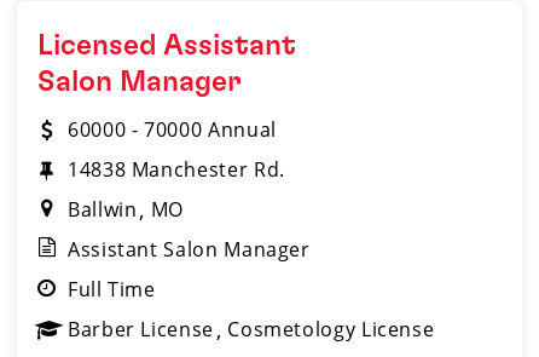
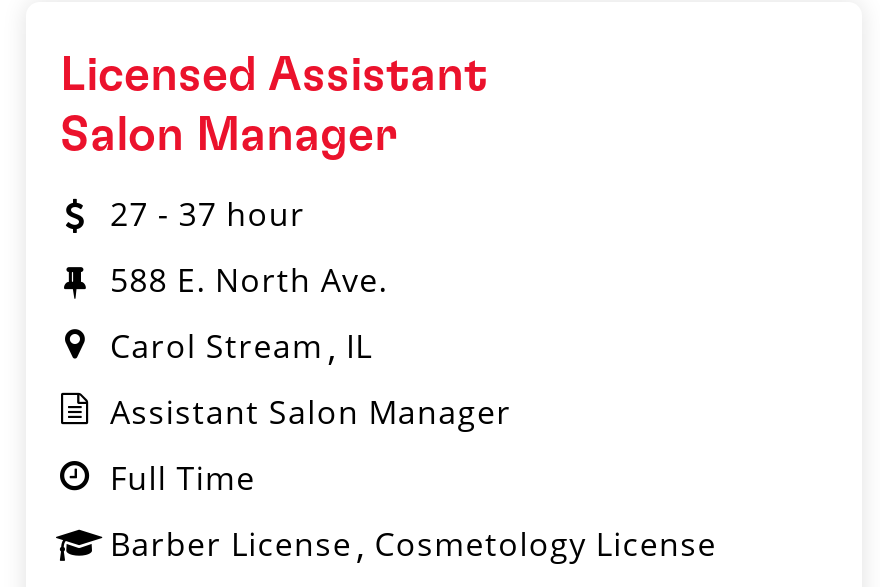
- 60000 - 70000 Annual
+ 27 - 37 hour

- 14838 Manchester Rd.
+ 588 E. North Ave.

- Ballwin MO
+ Carol Stream IL
